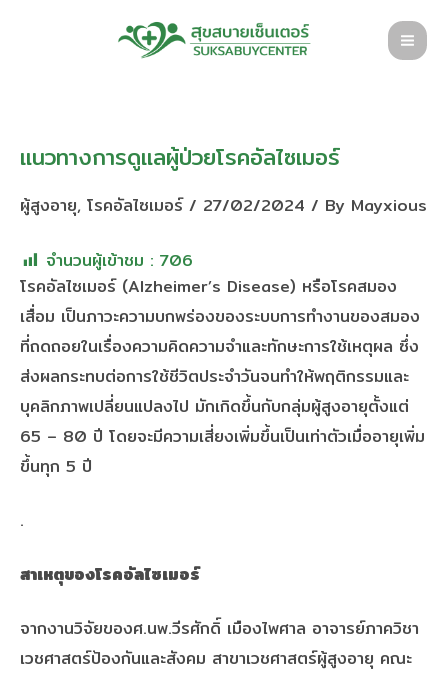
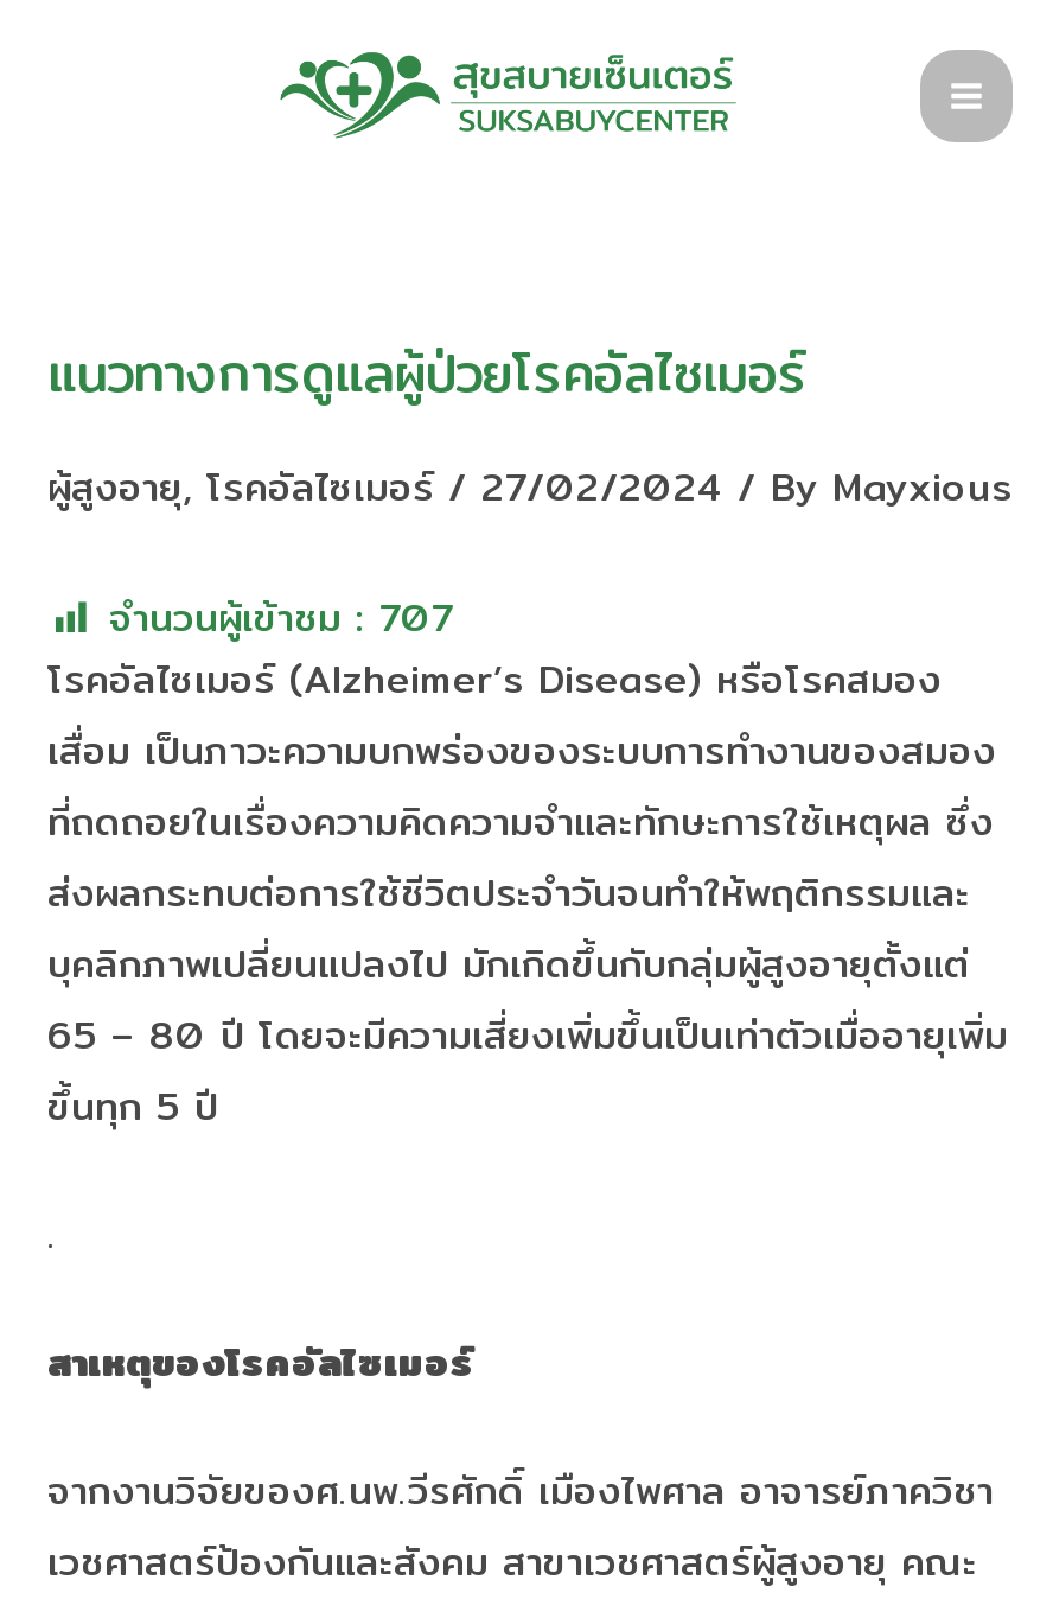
- จำนวนผู้เข้าชม : 706
+ จำนวนผู้เข้าชม : 707
